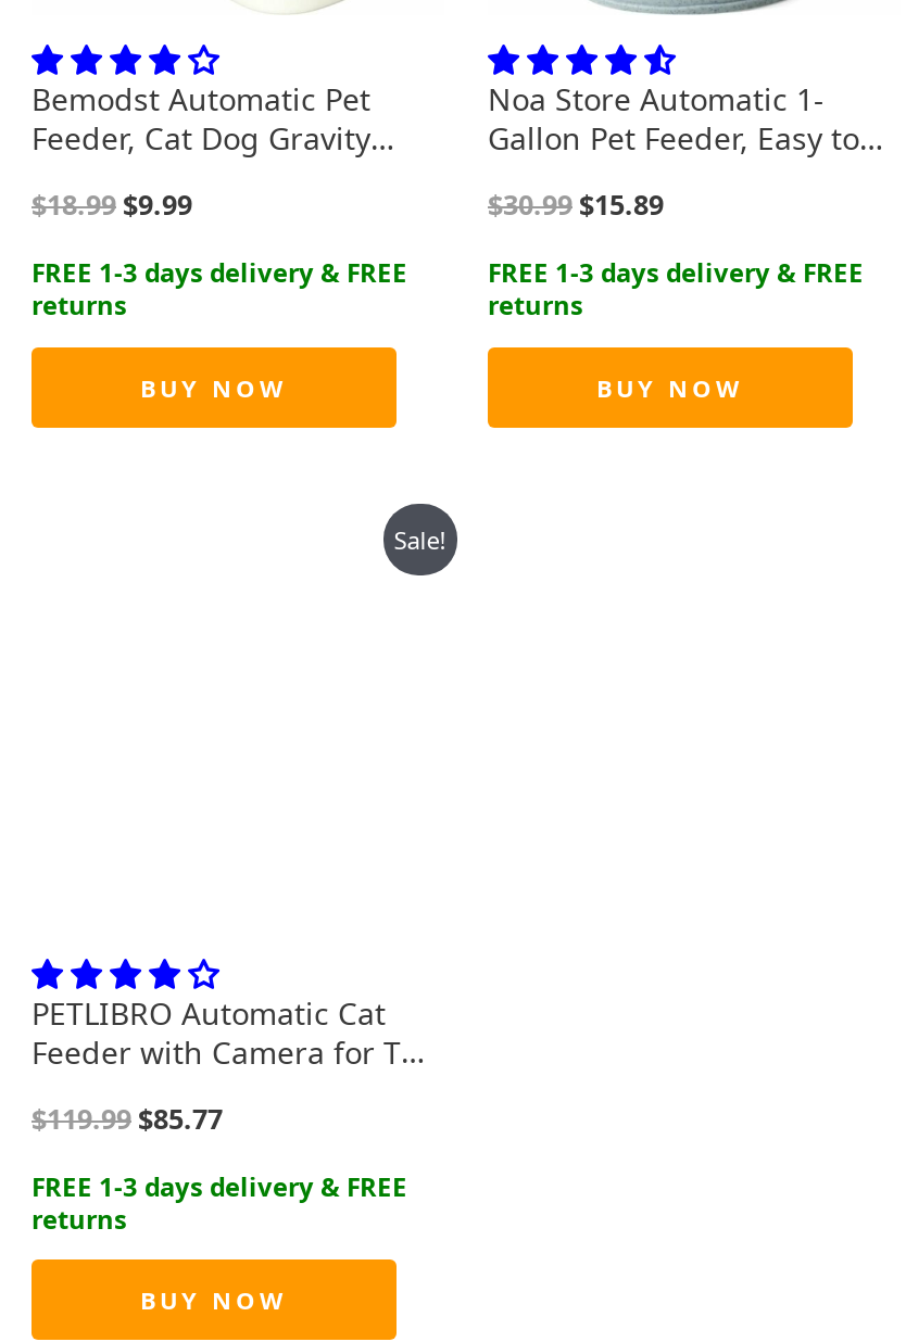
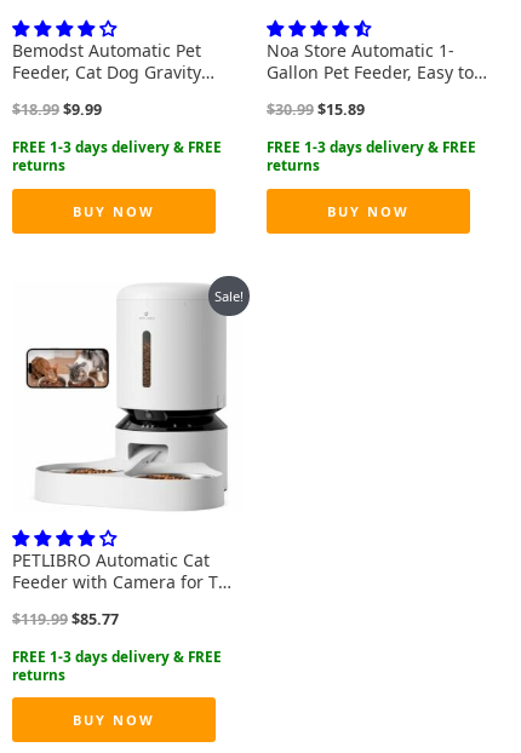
+ [image]
